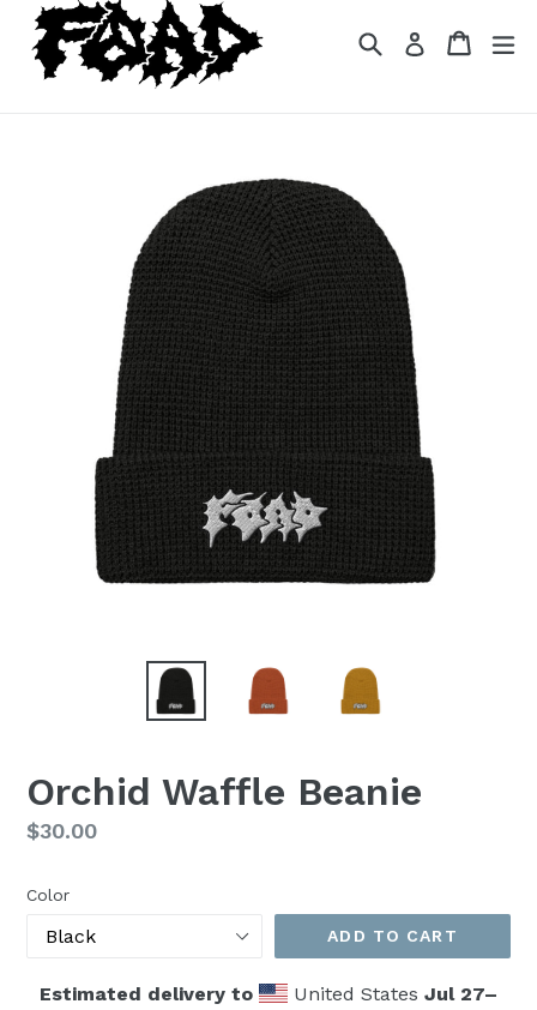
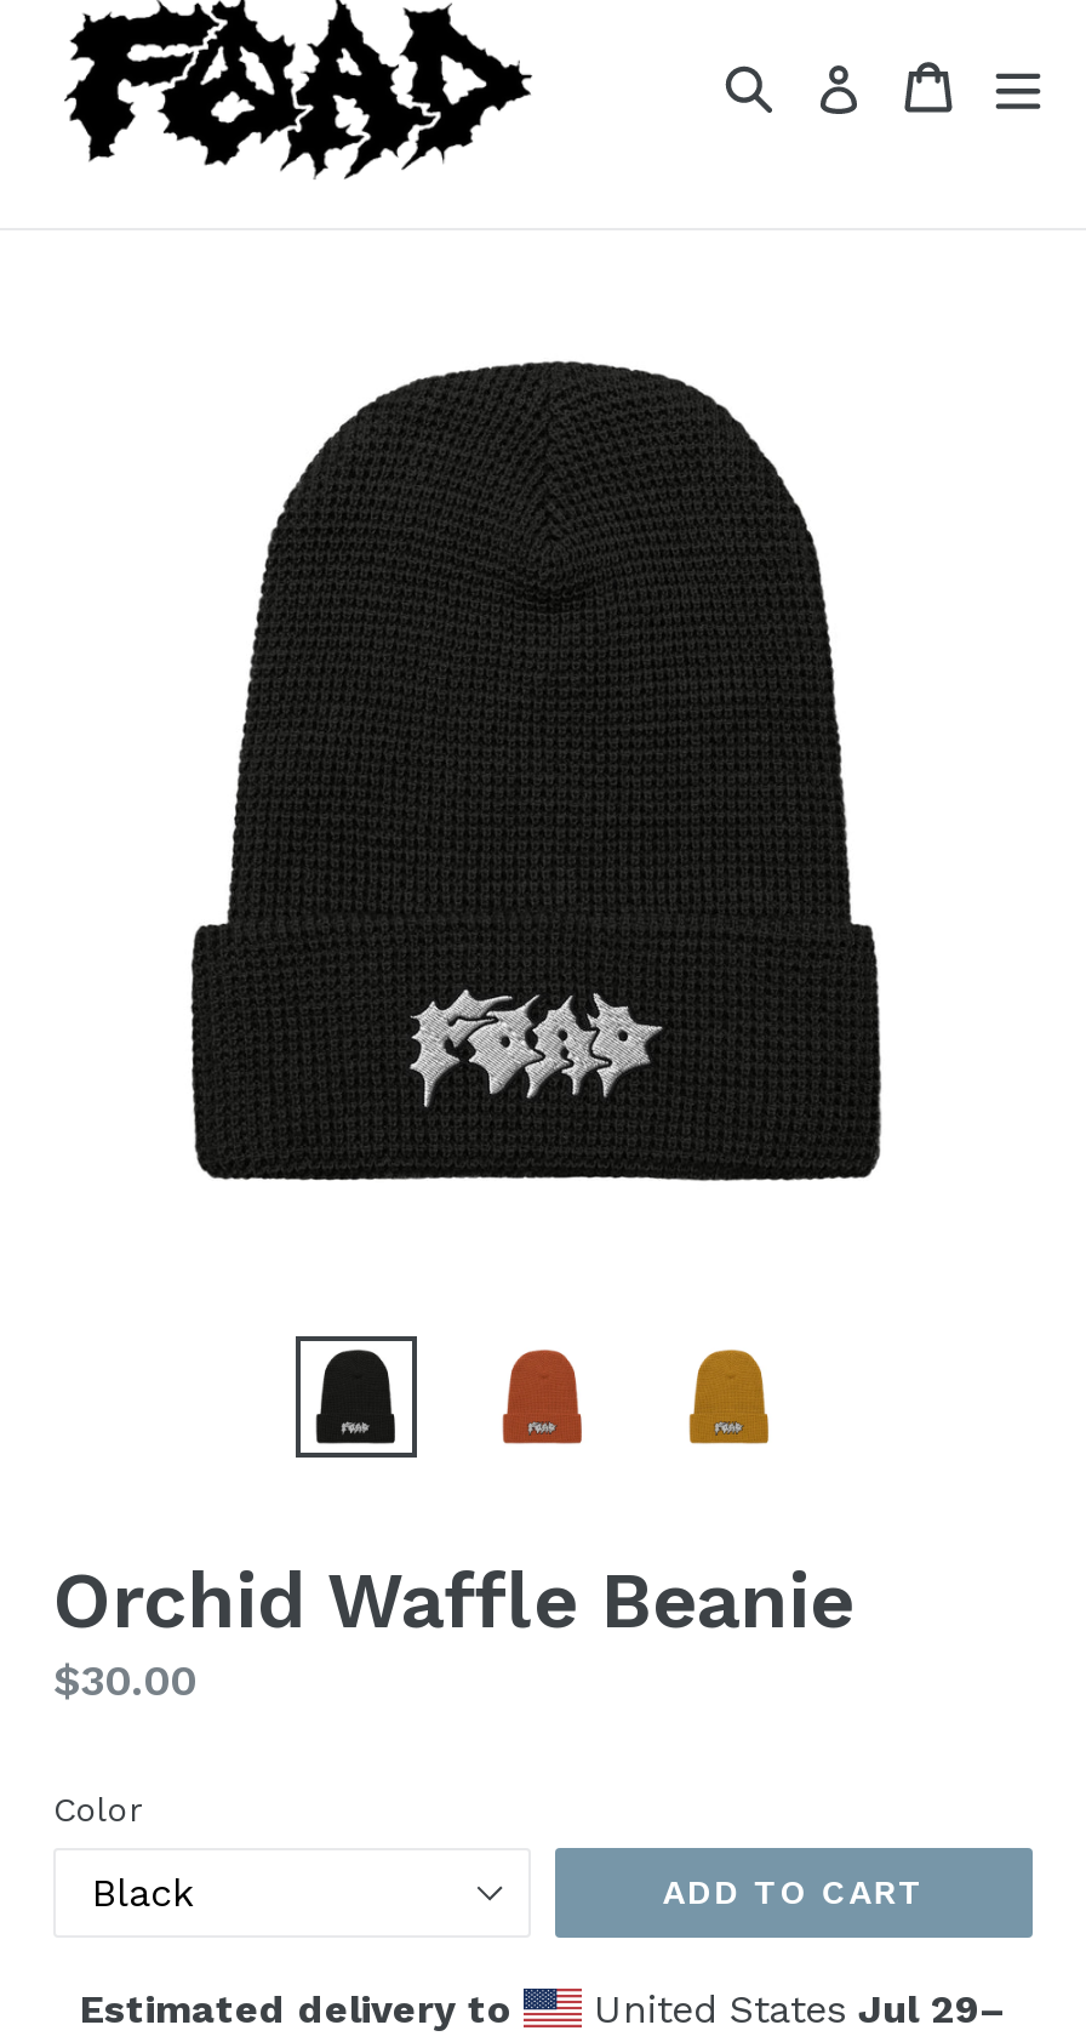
- United States Jul 27–
+ United States Jul 29–
